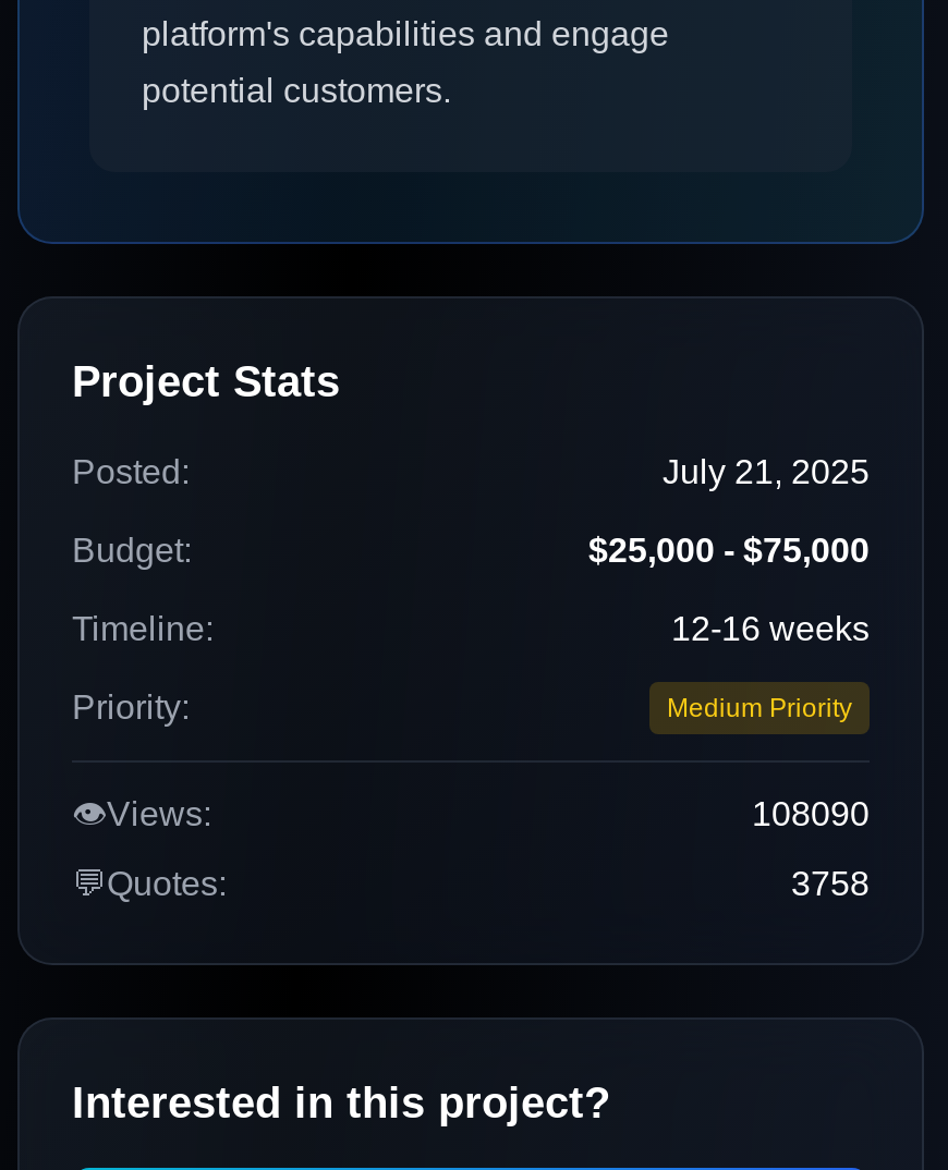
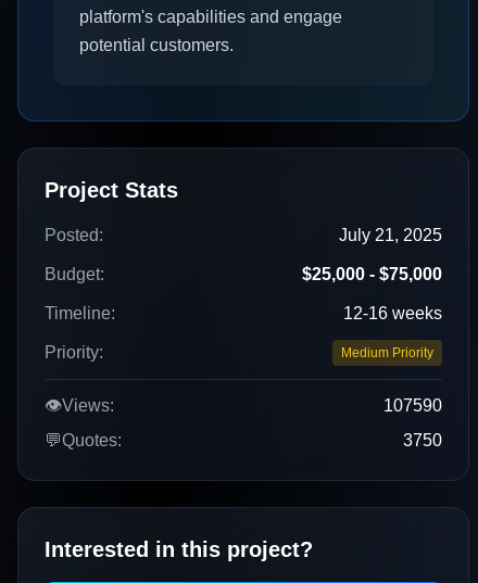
- 108090
+ 107590

- 3758
+ 3750
